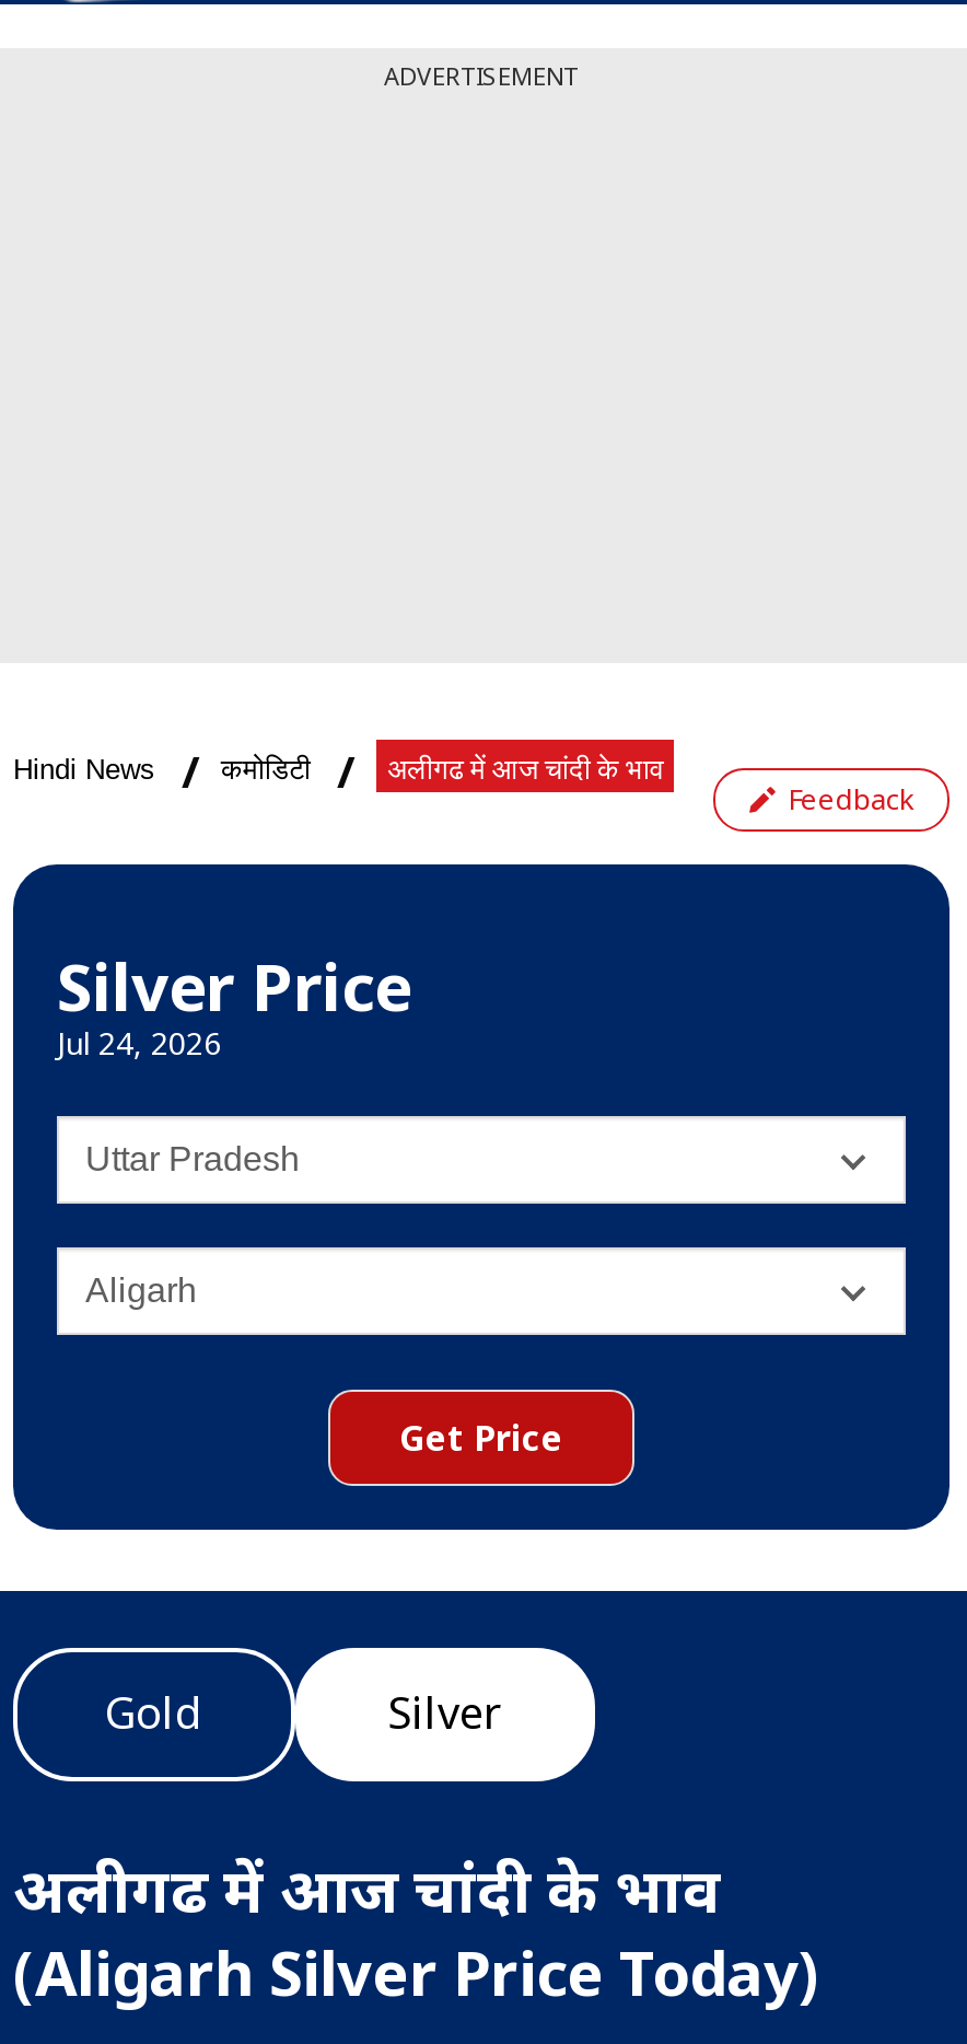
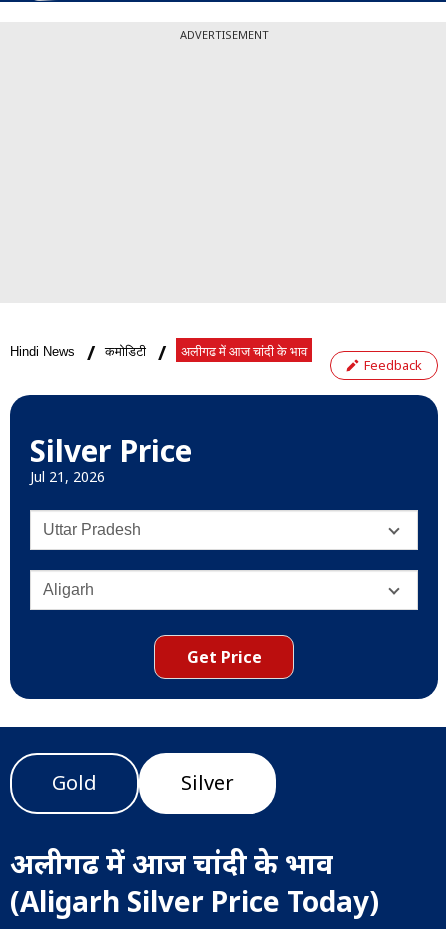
- Jul 24, 2026
+ Jul 21, 2026
